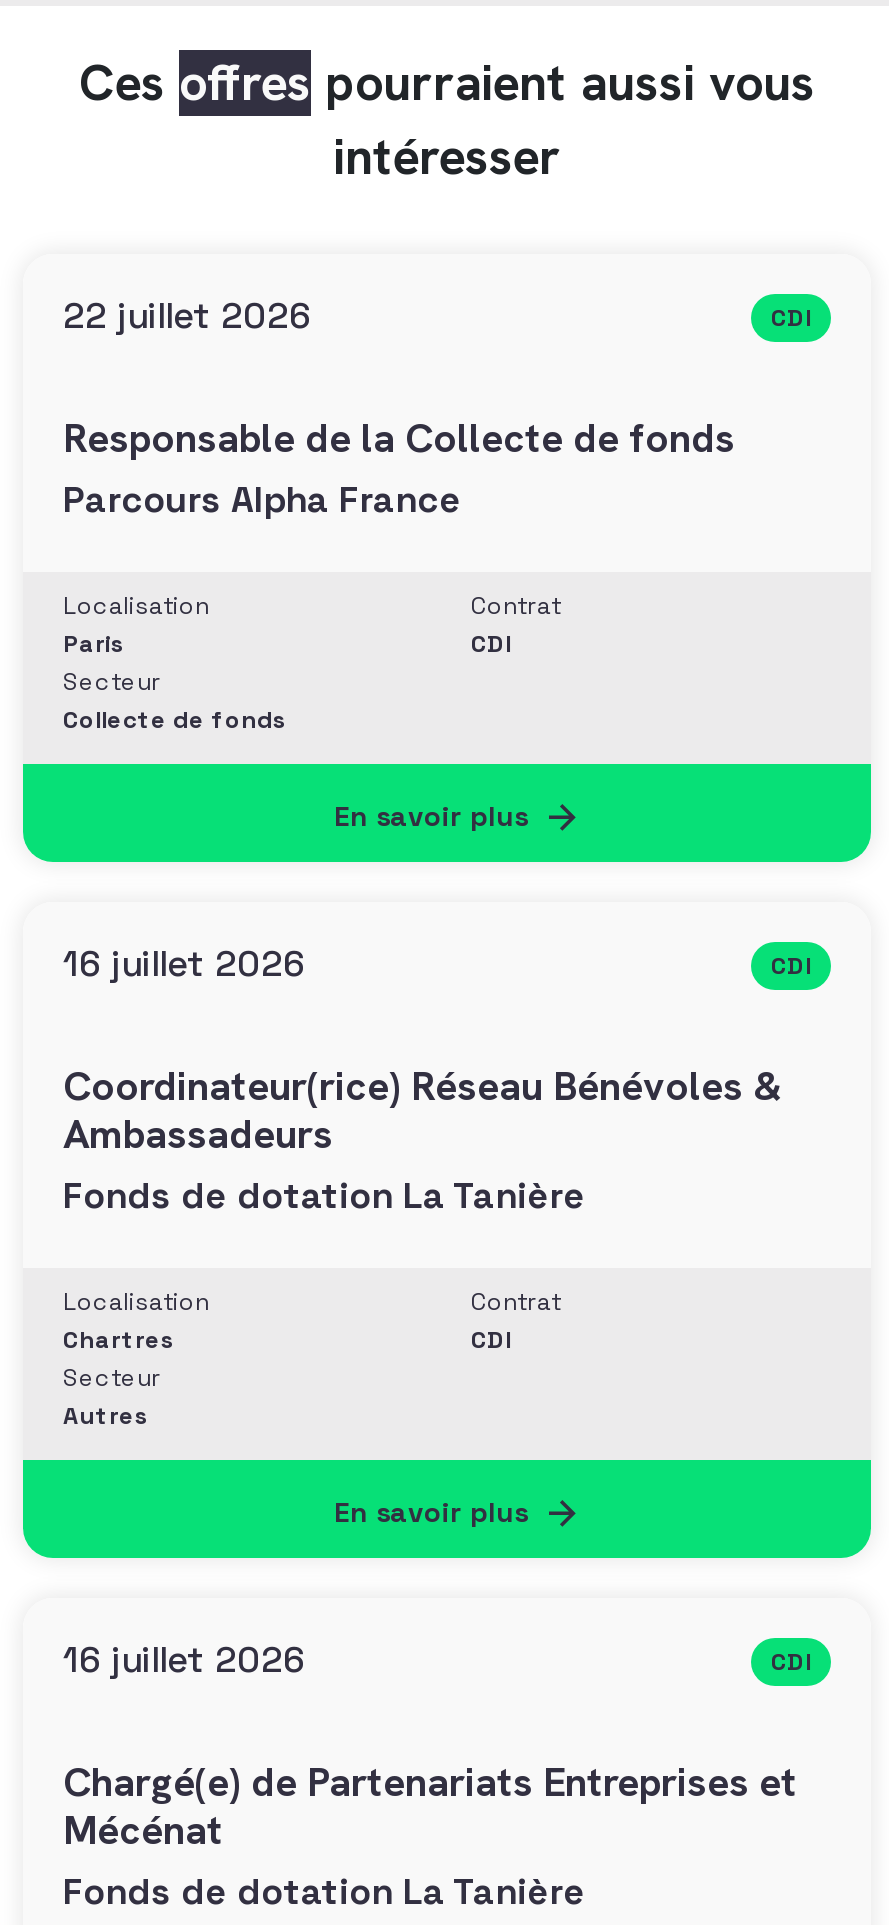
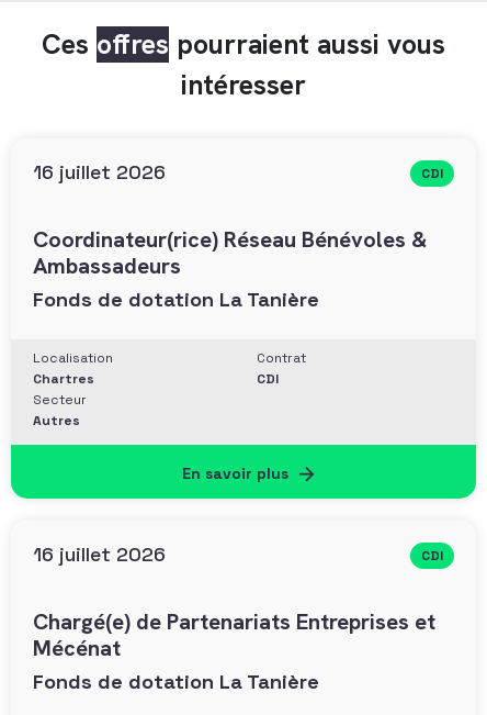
- 22 juillet 2026
- CDI
- Responsable de la Collecte de fonds
- Parcours Alpha France
- Localisation
- Paris
- Secteur
- Collecte de fonds

- Contrat
- CDI

- En savoir plus
